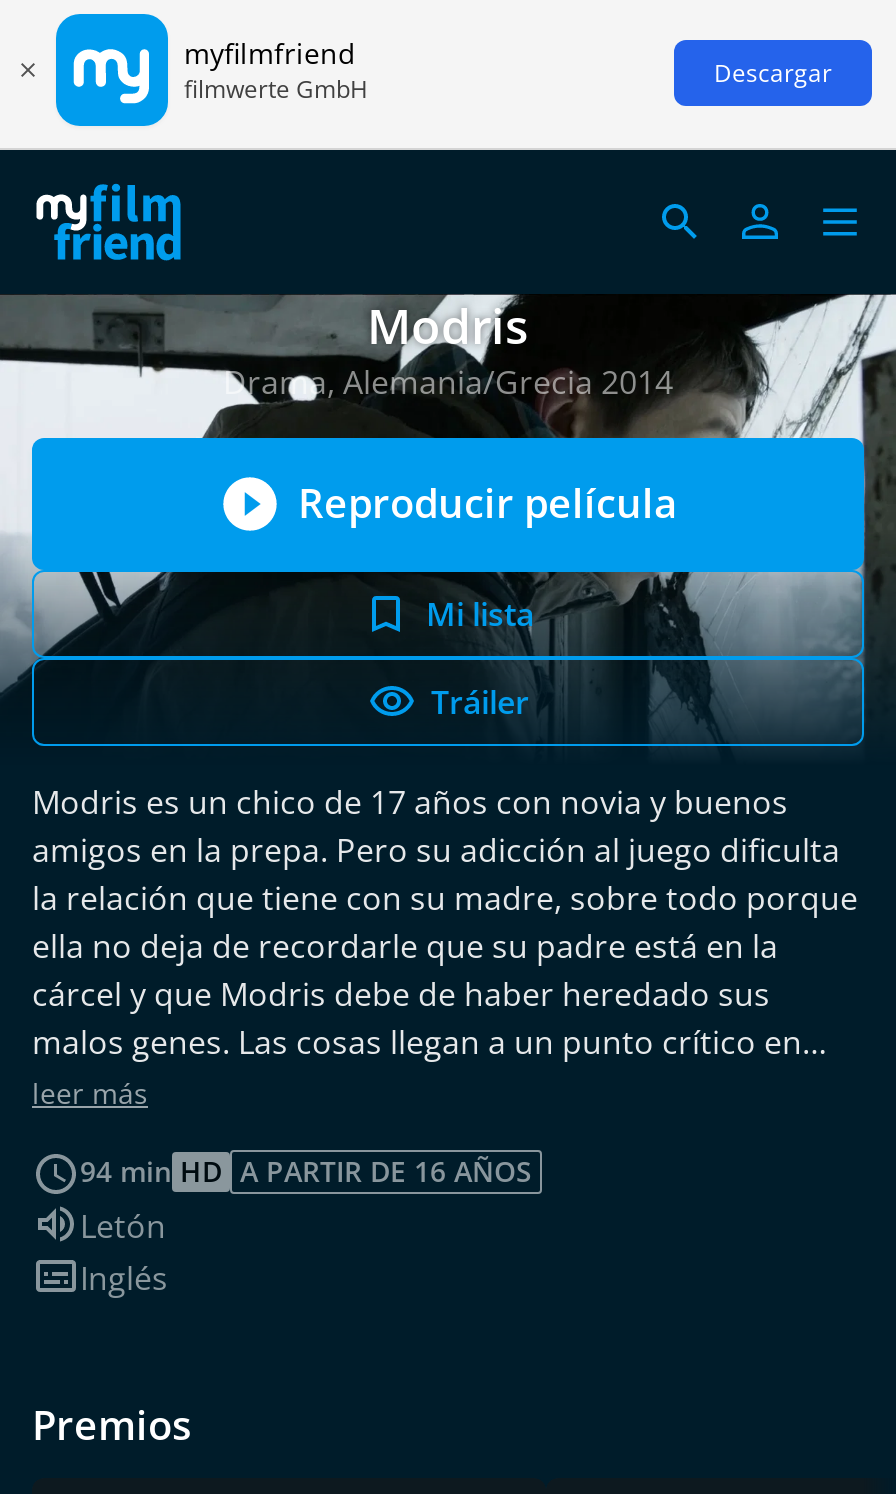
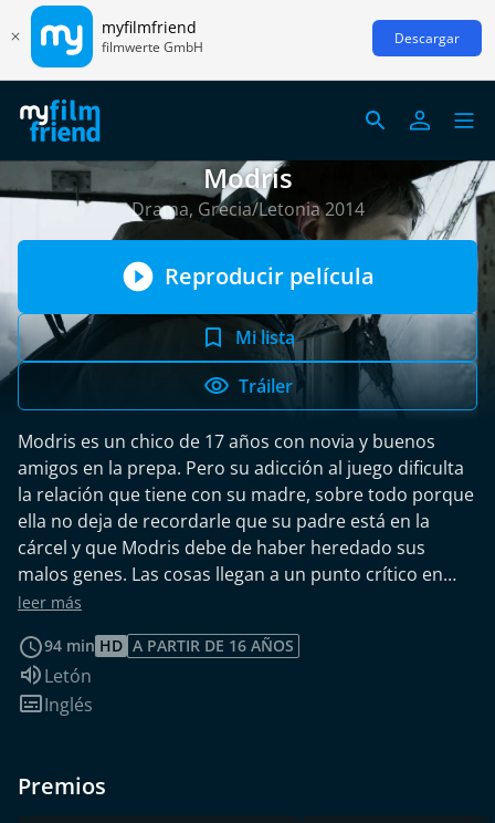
- Drama, Alemania/Grecia 2014
+ Drama, Grecia/Letonia 2014
